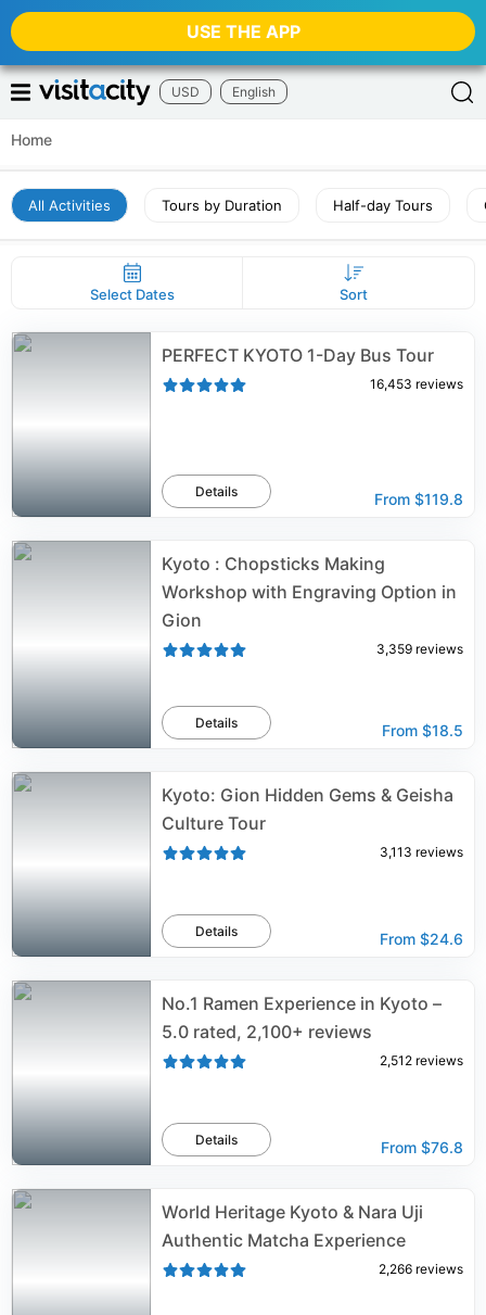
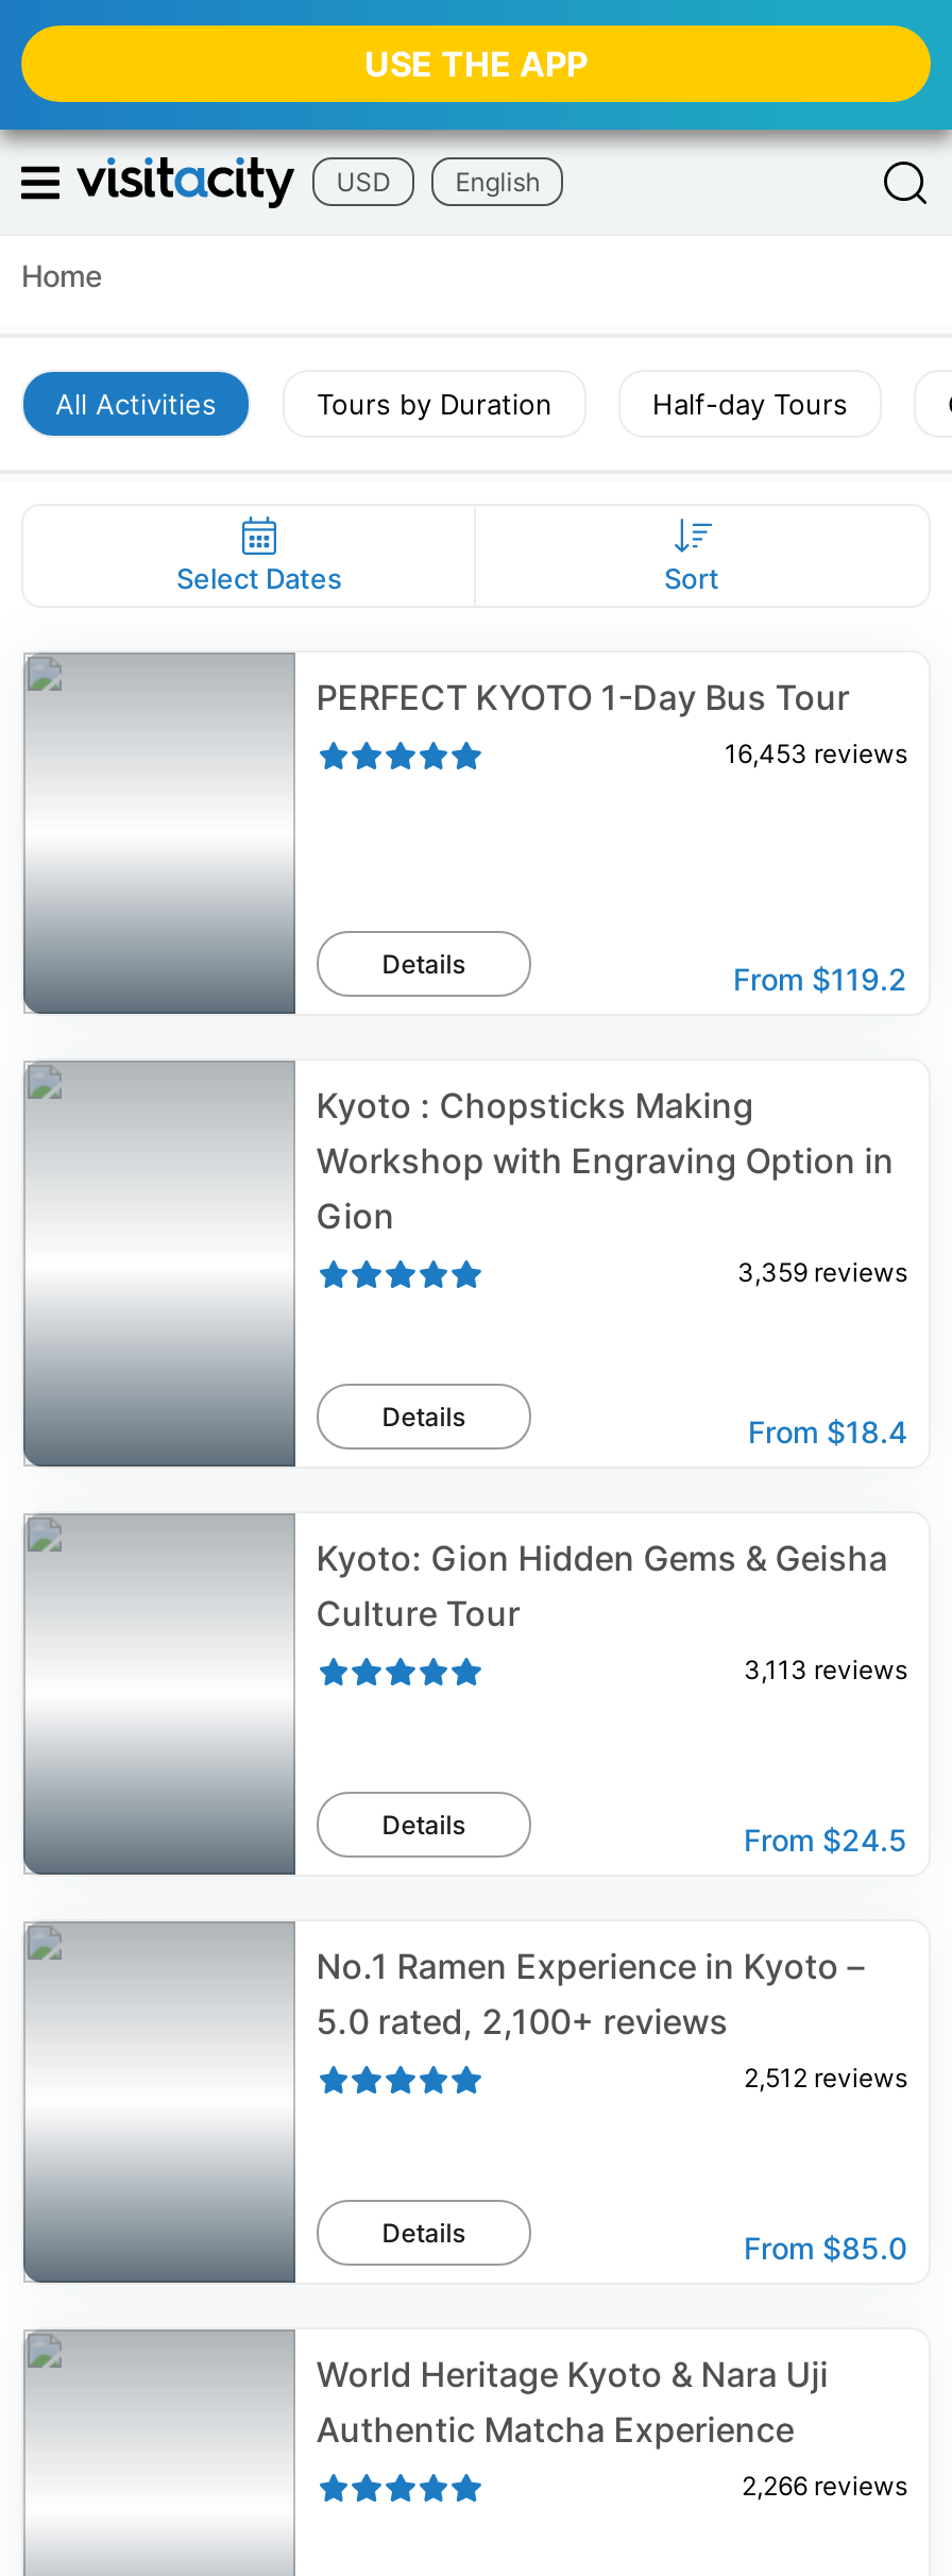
- From $119.8
+ From $119.2

- From $18.5
+ From $18.4

- From $24.6
+ From $24.5

- From $76.8
+ From $85.0
